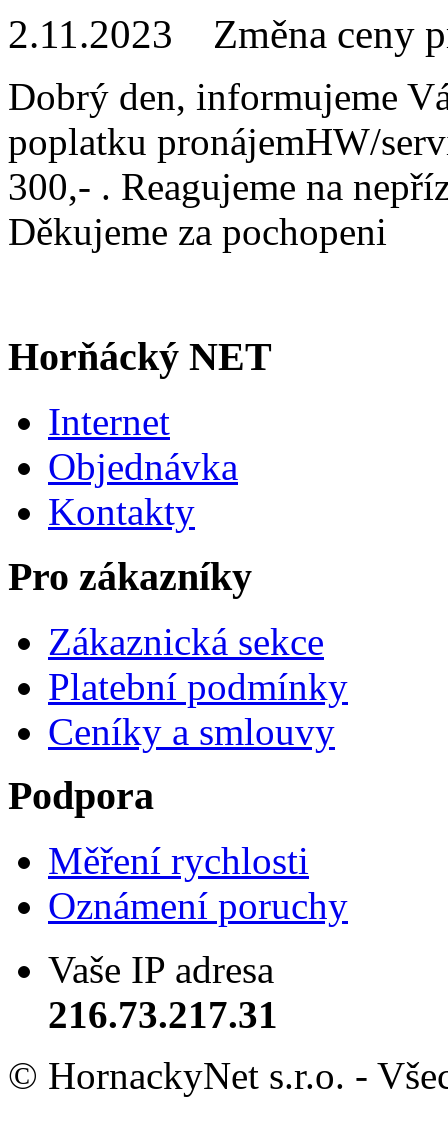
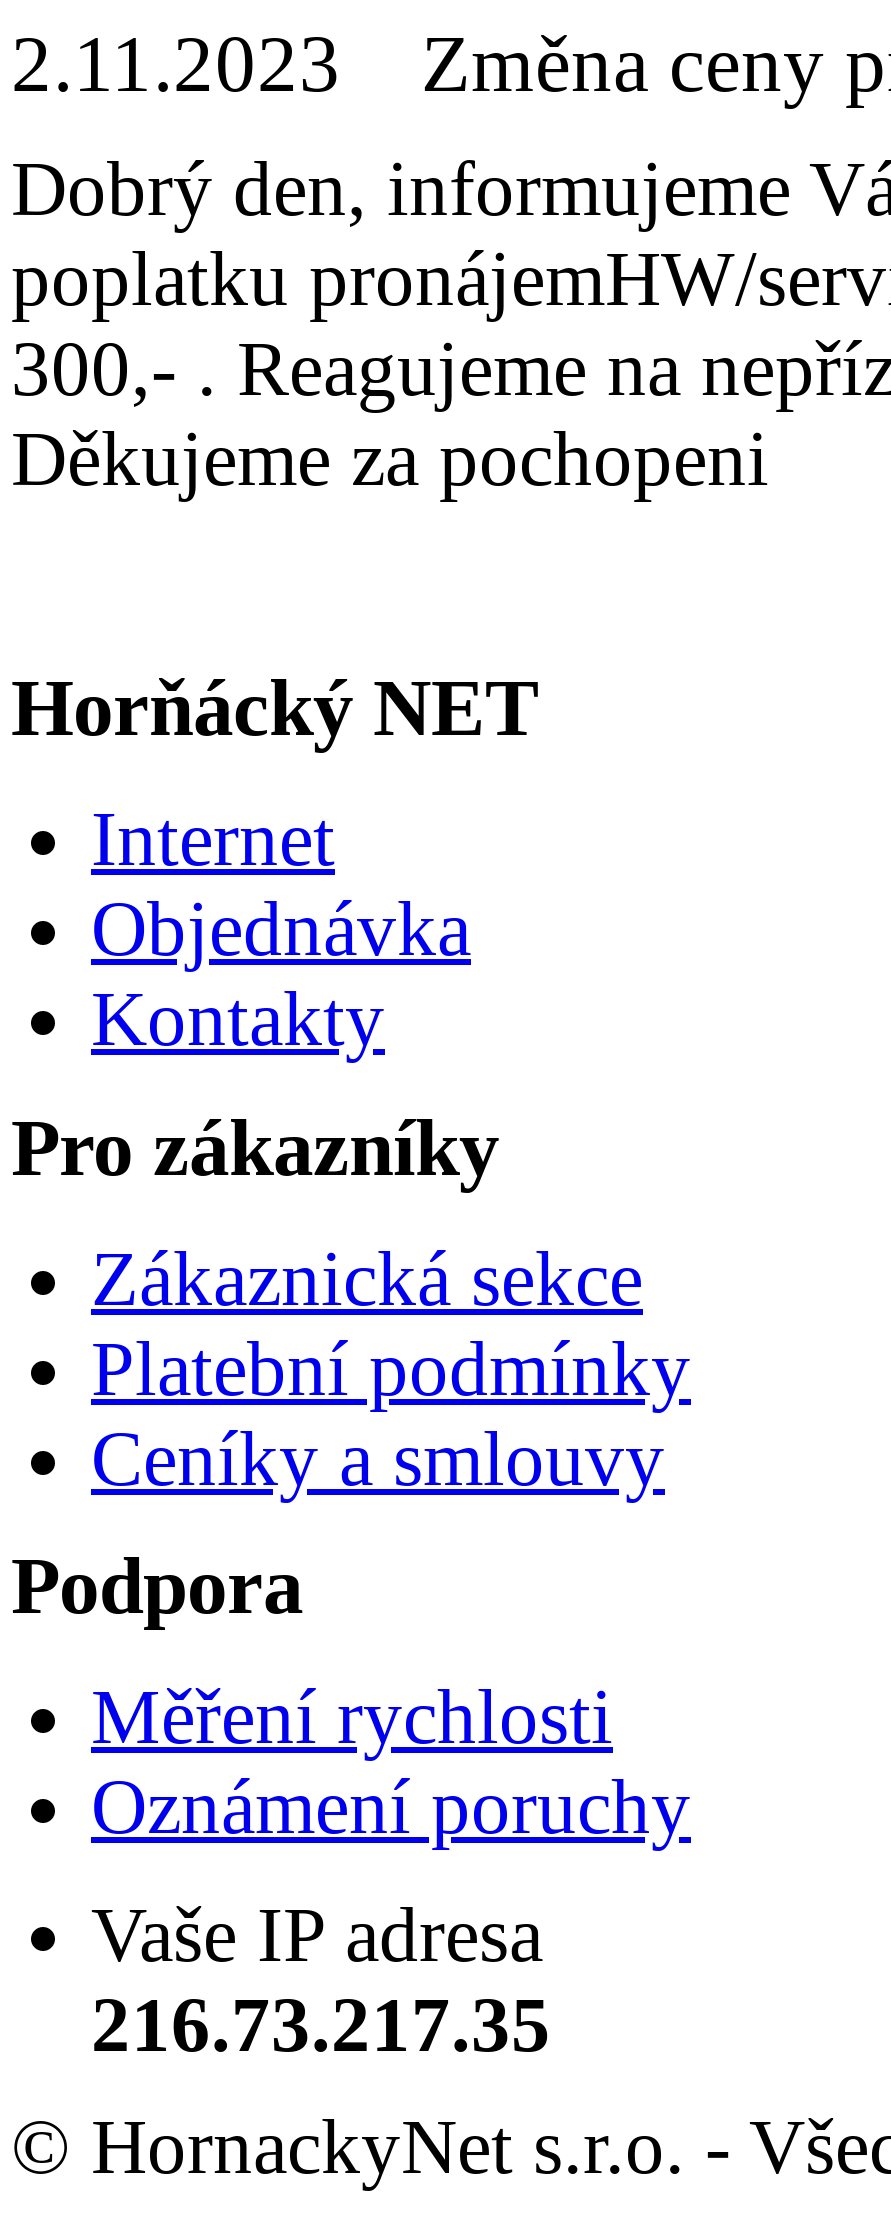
- 216.73.217.31
+ 216.73.217.35
